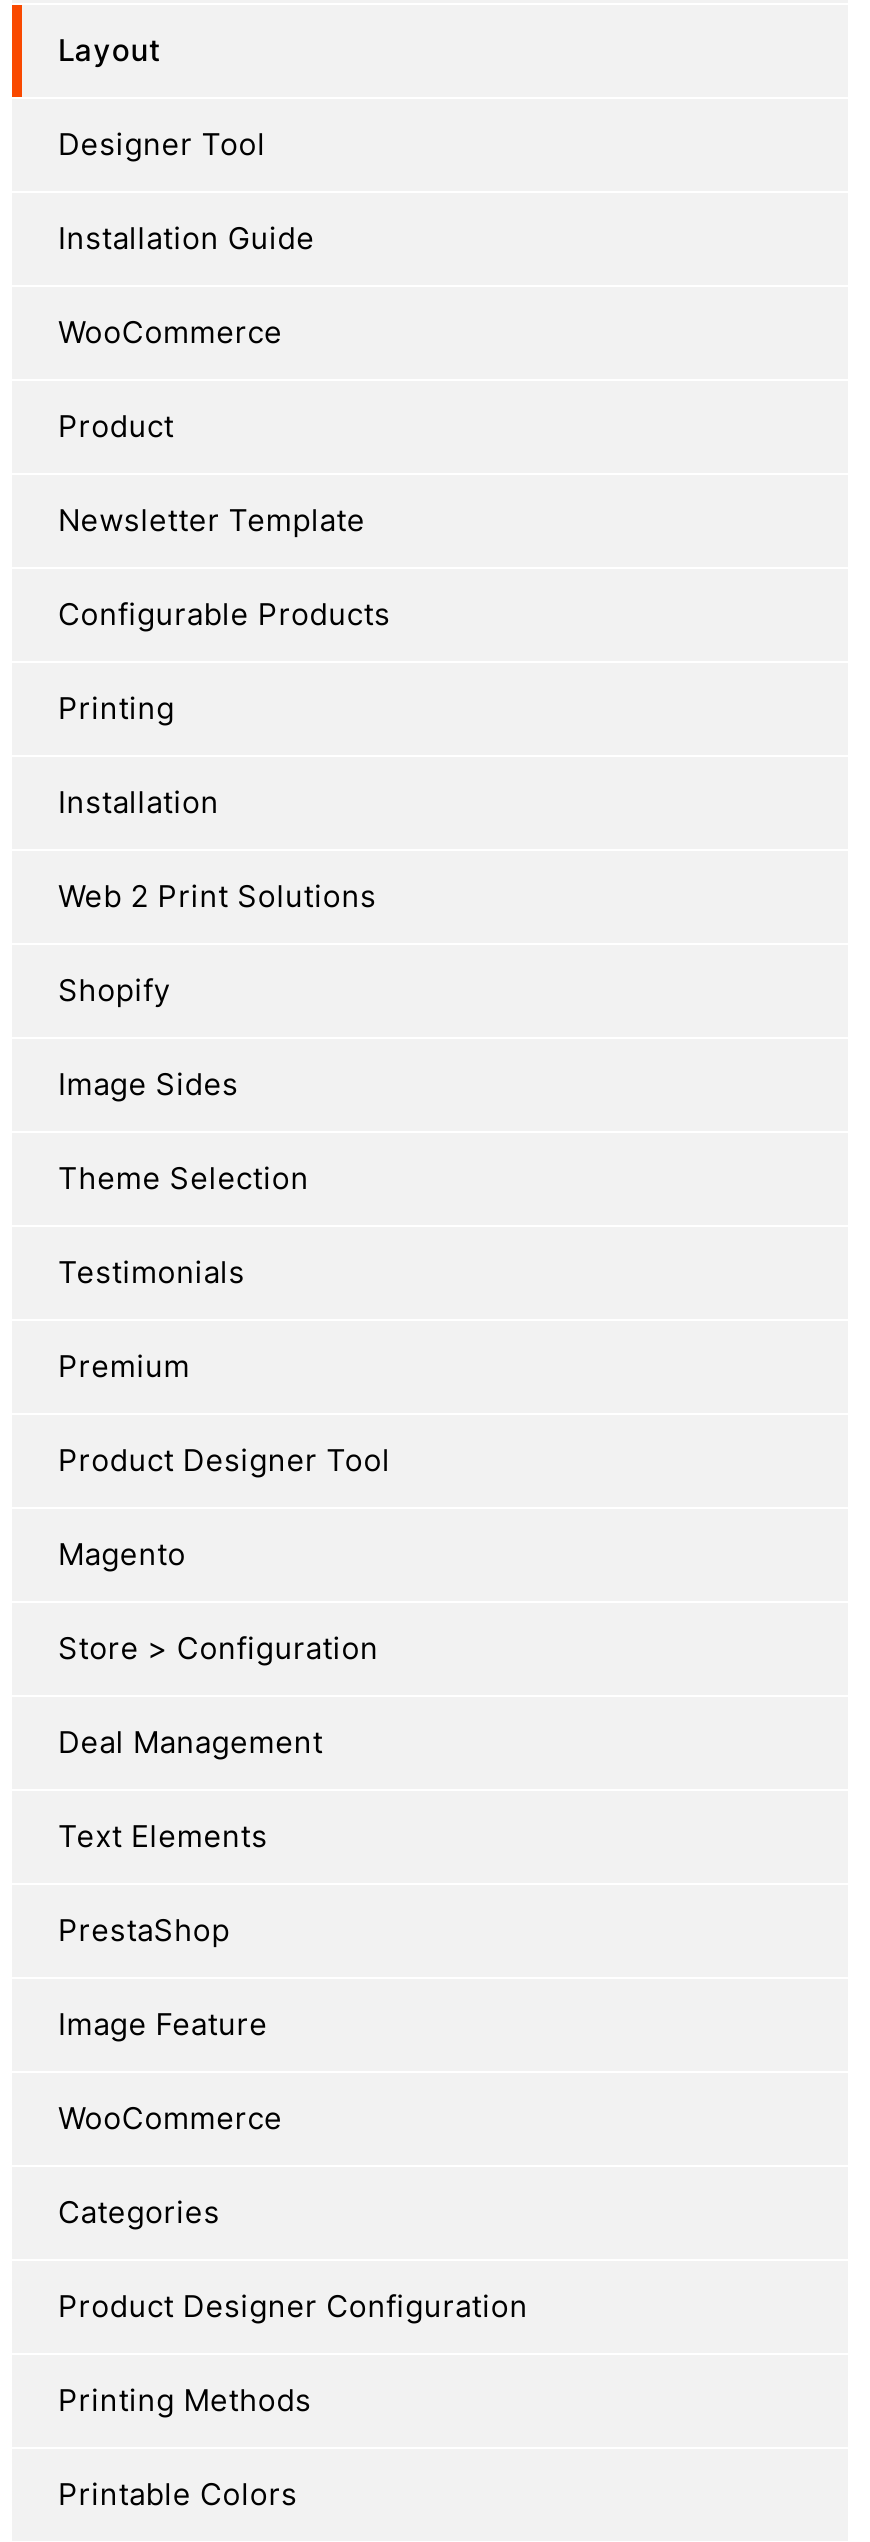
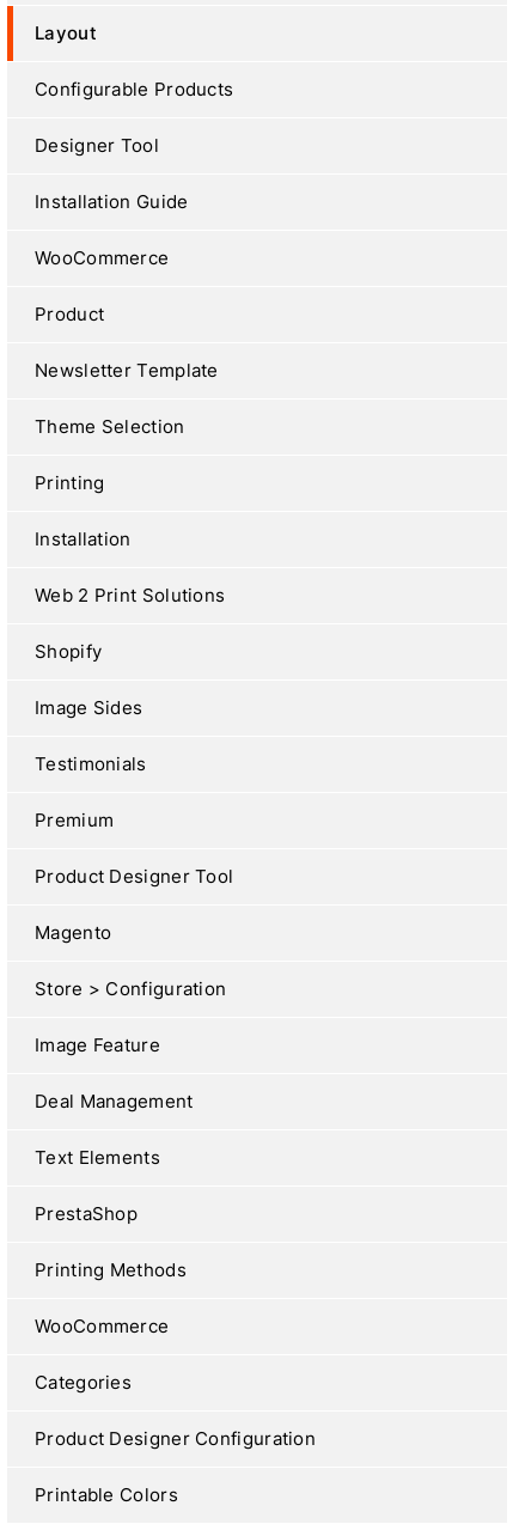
moved down: Designer Tool | Installation Guide | WooCommerce | Product | Newsletter Template

moved up: Configurable Products

moved down: Printing | Installation | Web 2 Print Solutions | Shopify | Image Sides

moved up: Theme Selection

moved down: Deal Management | Text Elements | PrestaShop

moved up: Image Feature

moved down: WooCommerce | Categories | Product Designer Configuration

moved up: Printing Methods
